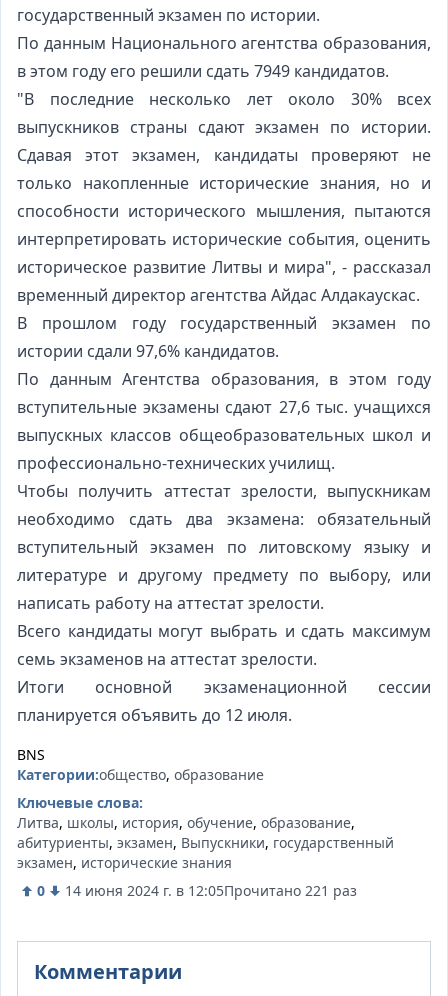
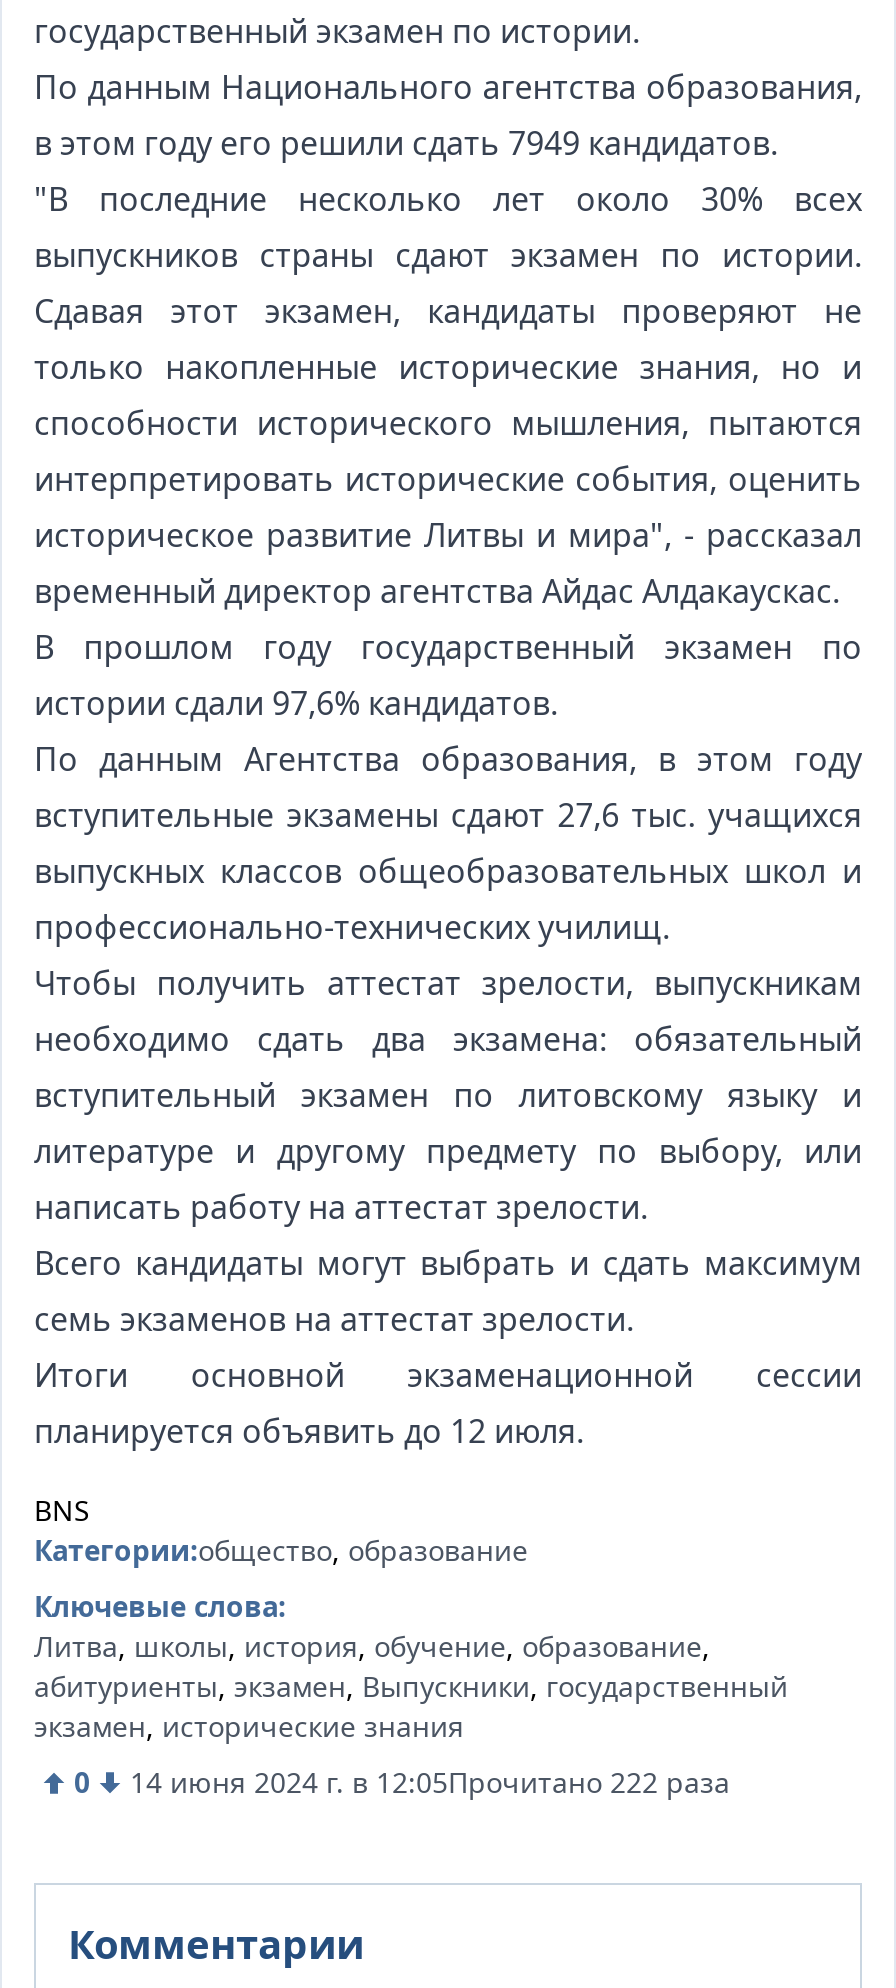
- 14 июня 2024 г. в 12:05Прочитано 221 раз
+ 14 июня 2024 г. в 12:05Прочитано 222 раза
